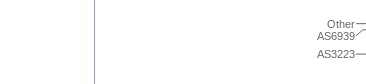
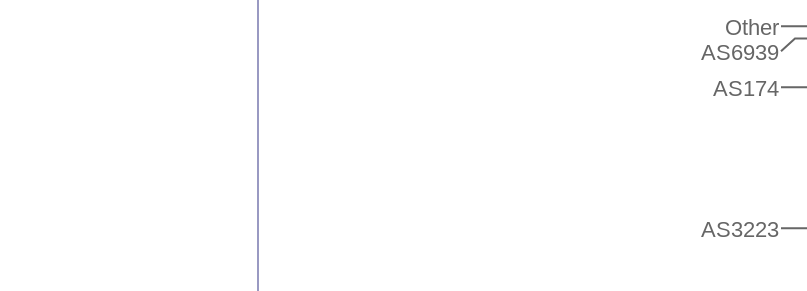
+ AS174
